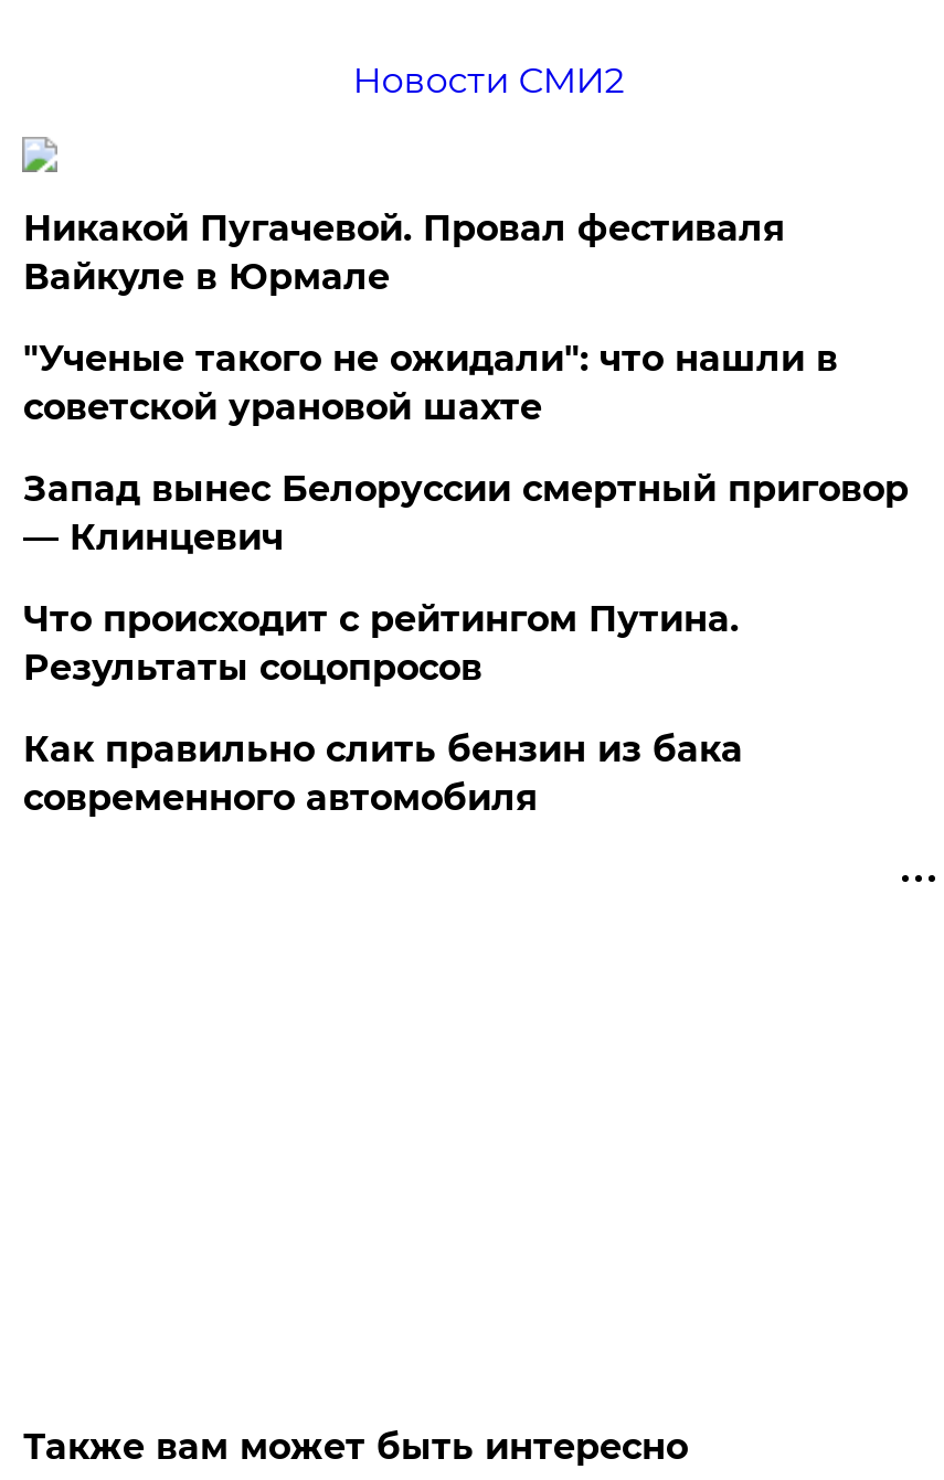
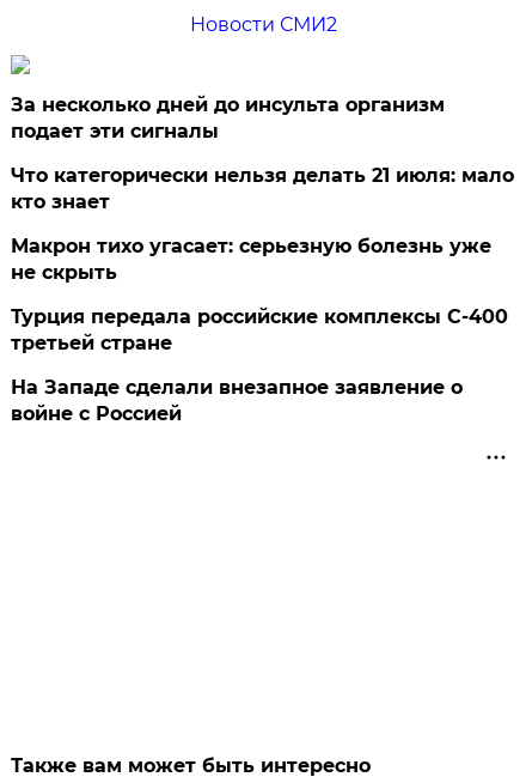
- Никакой Пугачевой. Провал фестиваля
- Вайкуле в Юрмале
+ За несколько дней до инсульта организм
+ подает эти сигналы

- "Ученые такого не ожидали": что нашли в
- советской урановой шахте
+ Что категорически нельзя делать 21 июля: мало
+ кто знает

- Запад вынес Белоруссии смертный приговор
- — Клинцевич
+ Макрон тихо угасает: серьезную болезнь уже
+ не скрыть

- Что происходит с рейтингом Путина.
- Результаты соцопросов
+ Турция передала российские комплексы С-400
+ третьей стране

- Как правильно слить бензин из бака
- современного автомобиля
+ На Западе сделали внезапное заявление о
+ войне с Россией
